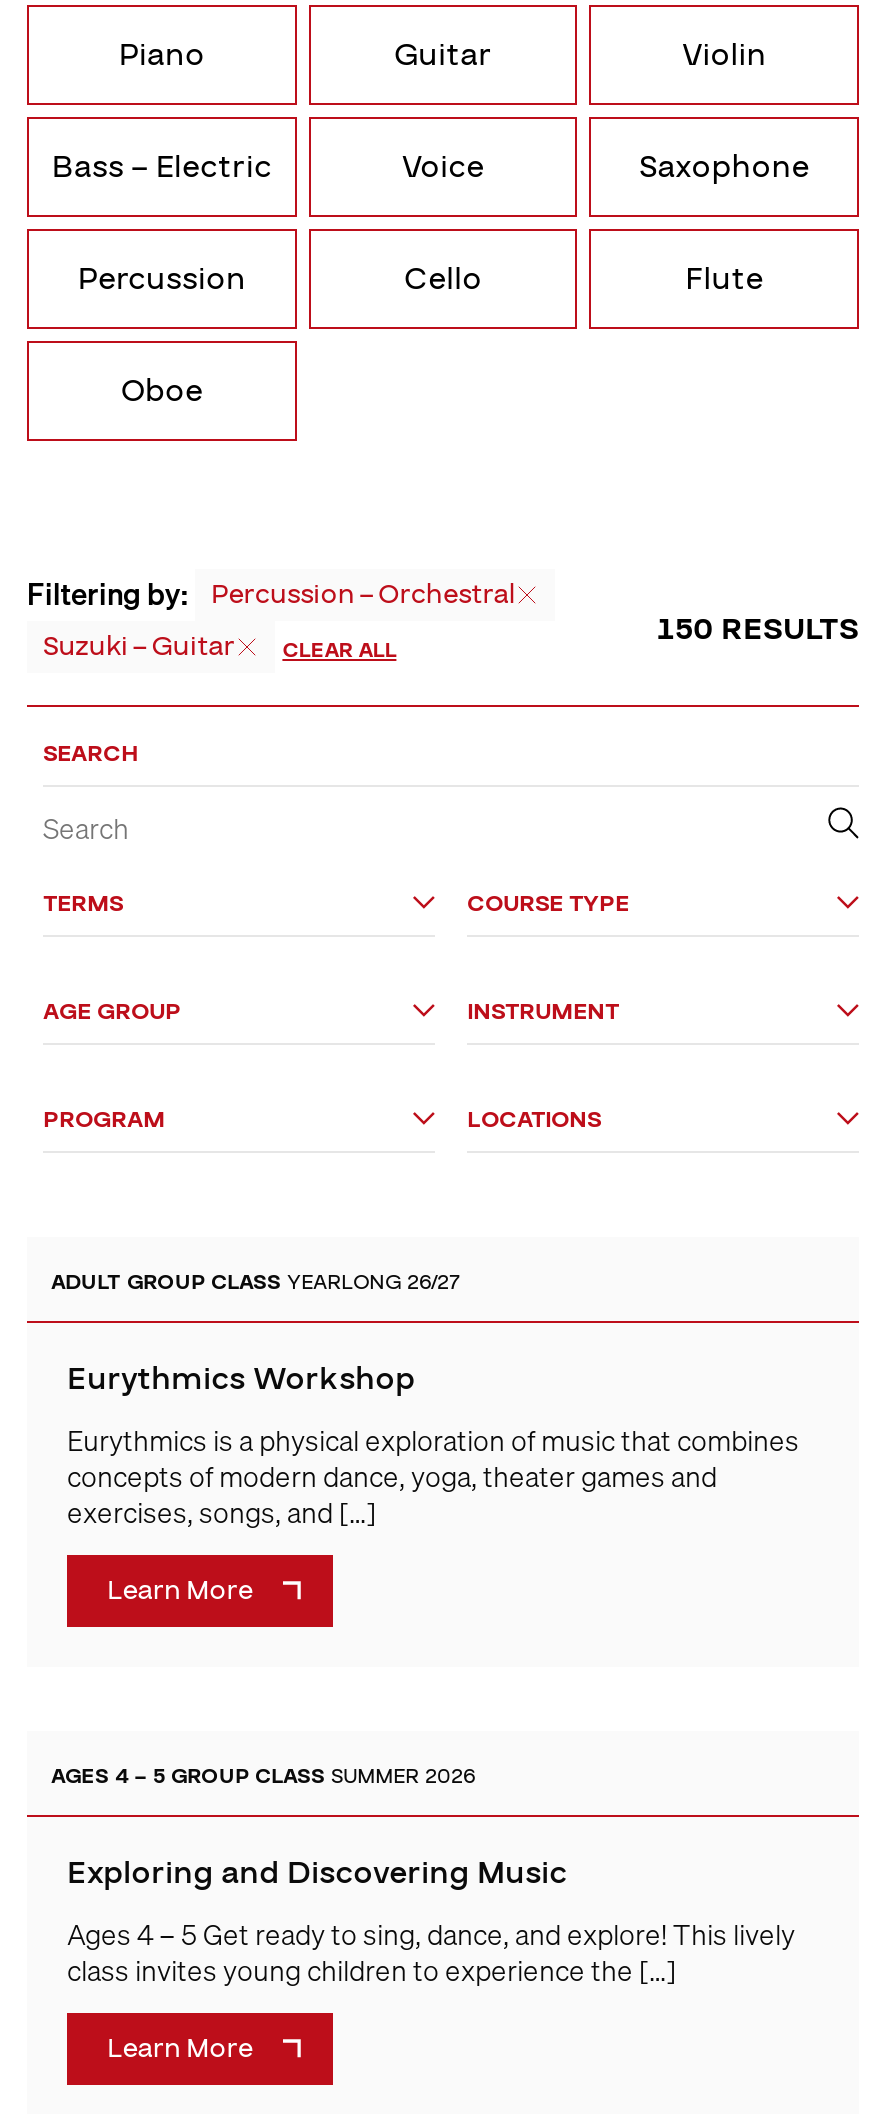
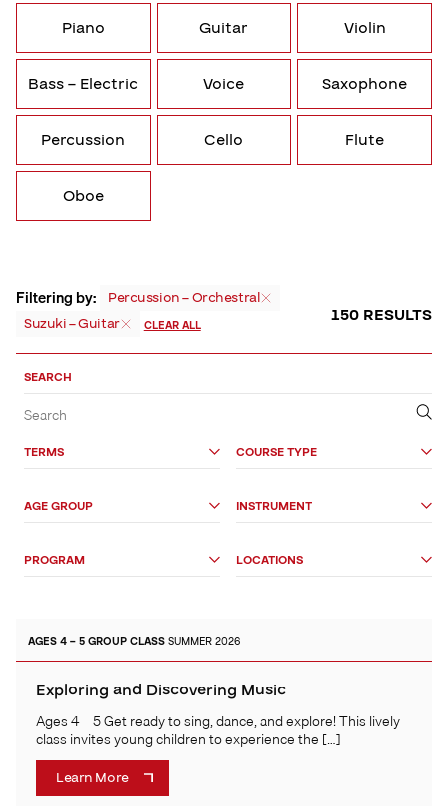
- ADULT GROUP CLASS YEARLONG 26/27
- Eurythmics Workshop
- Eurythmics is a physical exploration of music that combines
- concepts of modern dance, yoga, theater games and
- exercises, songs, and […]
- Learn More
